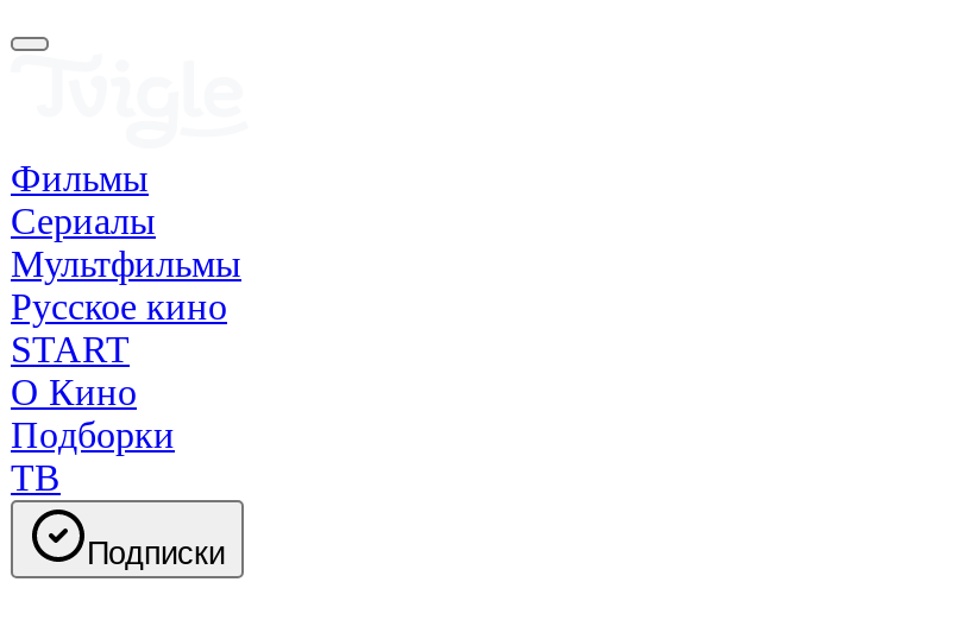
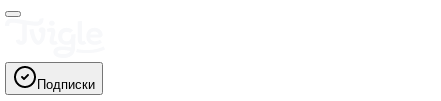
- Фильмы
- Сериалы
- Мультфильмы
- Русское кино
- START
- О Кино
- Подборки
- ТВ
